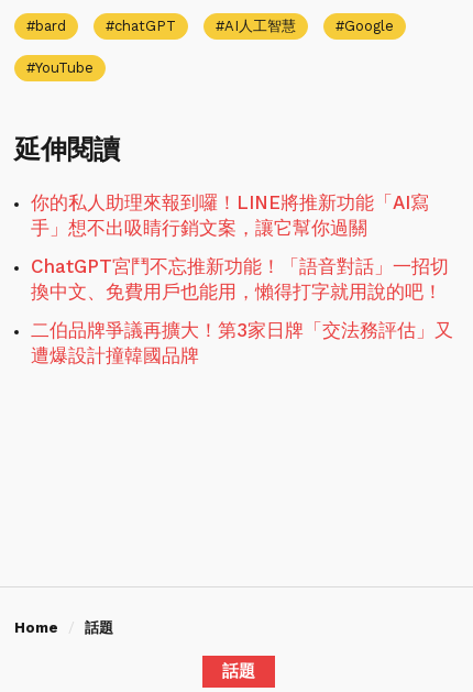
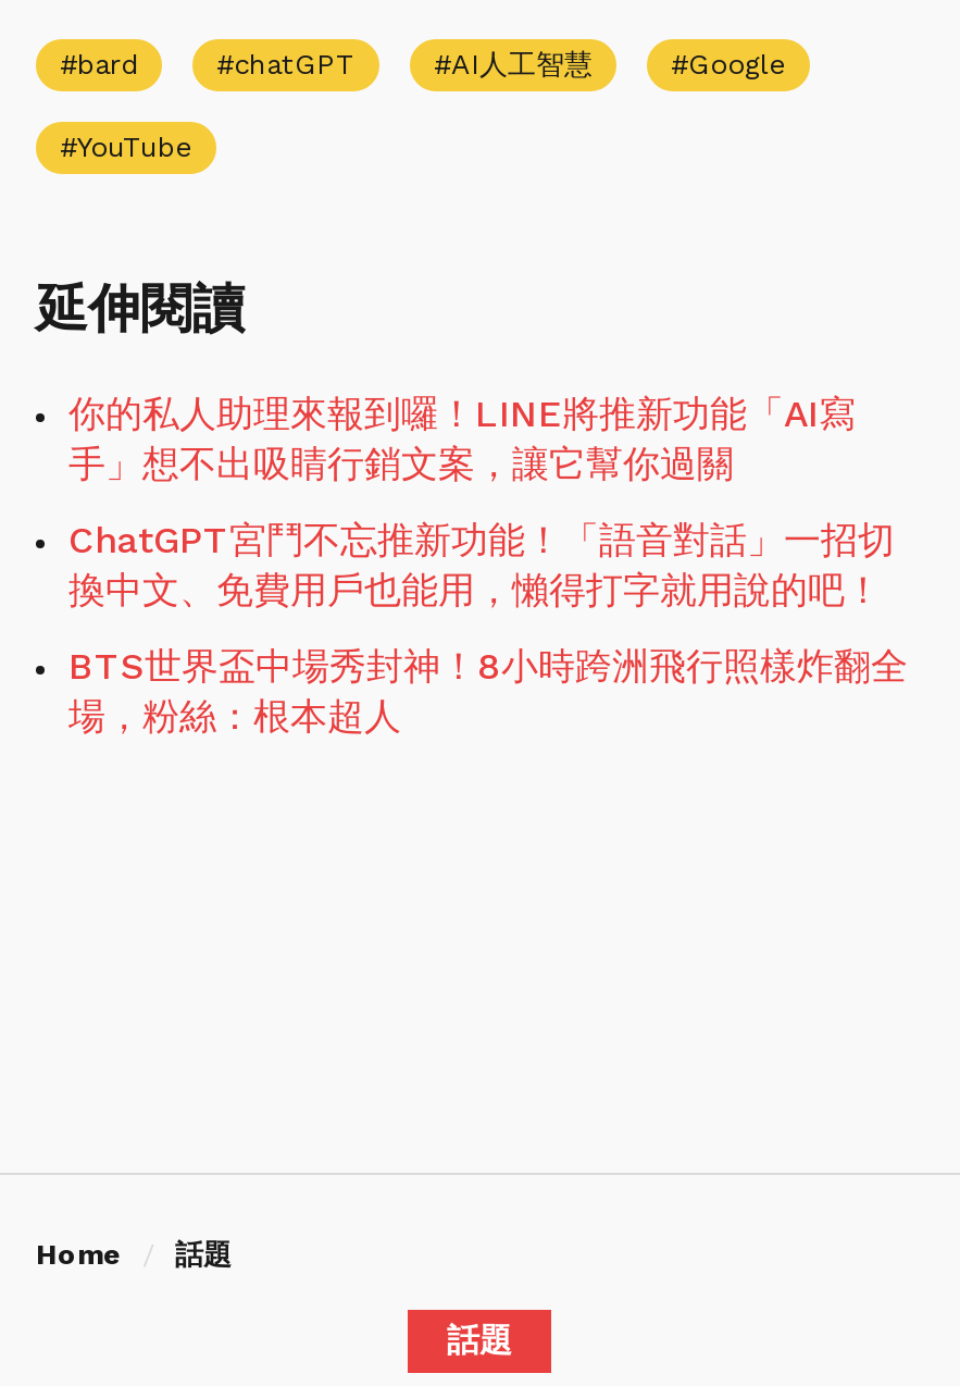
- 二伯品牌爭議再擴大！第3家日牌「交法務評估」又
- 遭爆設計撞韓國品牌
+ BTS世界盃中場秀封神！8小時跨洲飛行照樣炸翻全
+ 場，粉絲：根本超人
